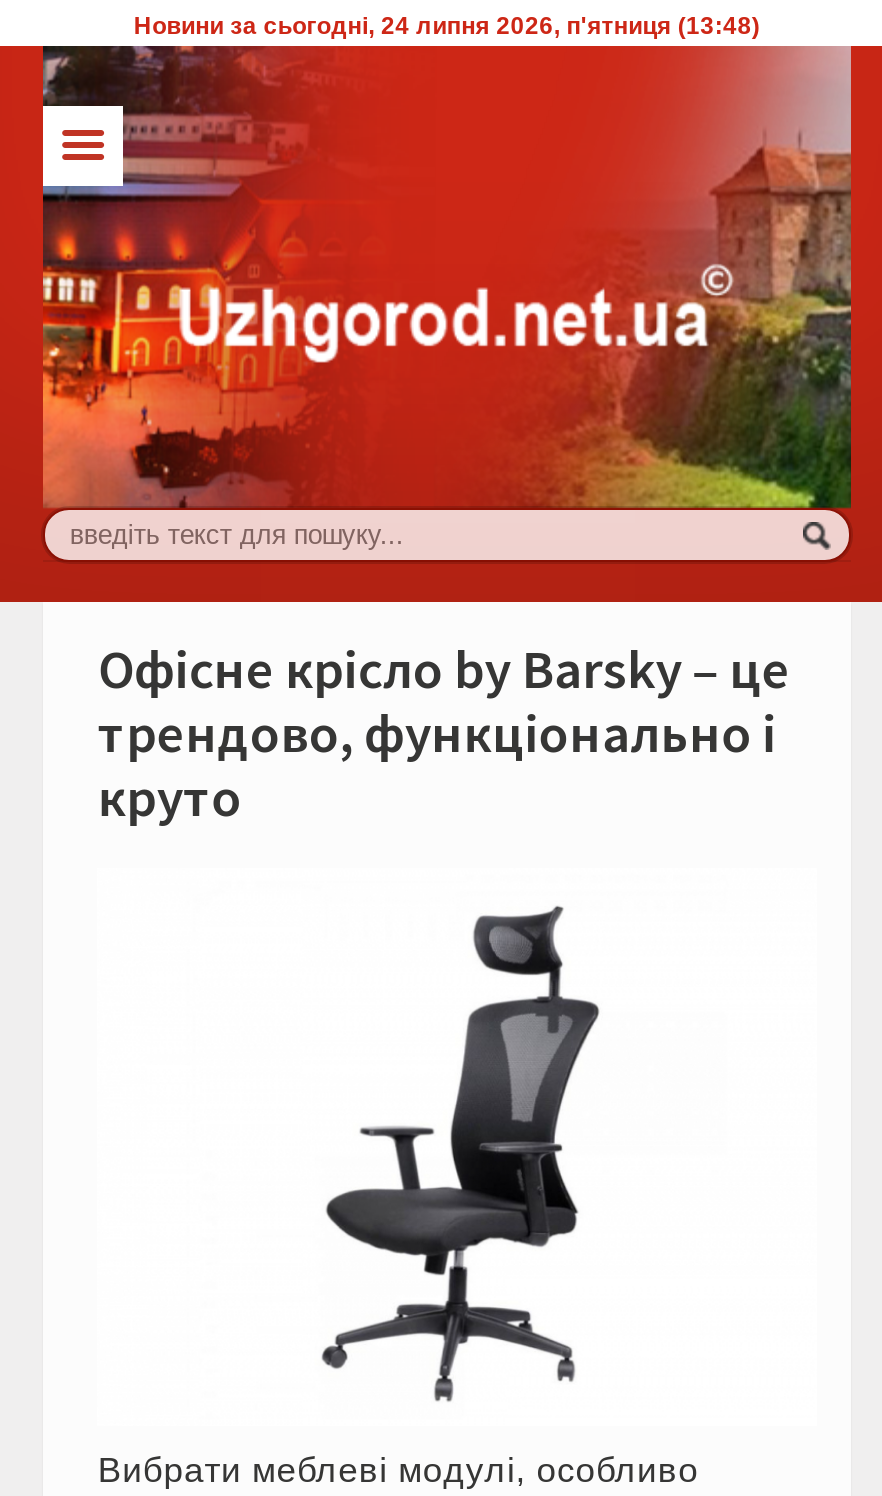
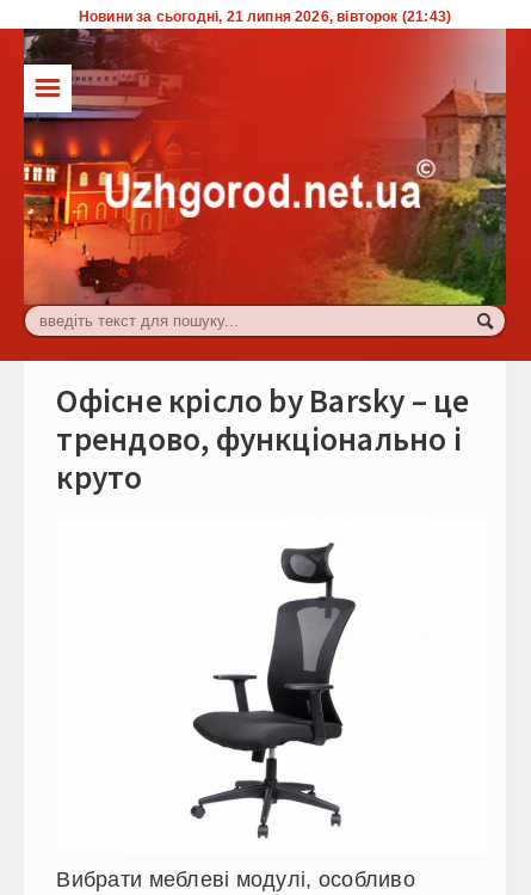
- Новини за сьогодні, 24 липня 2026, п'ятниця (13:48)
+ Новини за сьогодні, 21 липня 2026, вівторок (21:43)
